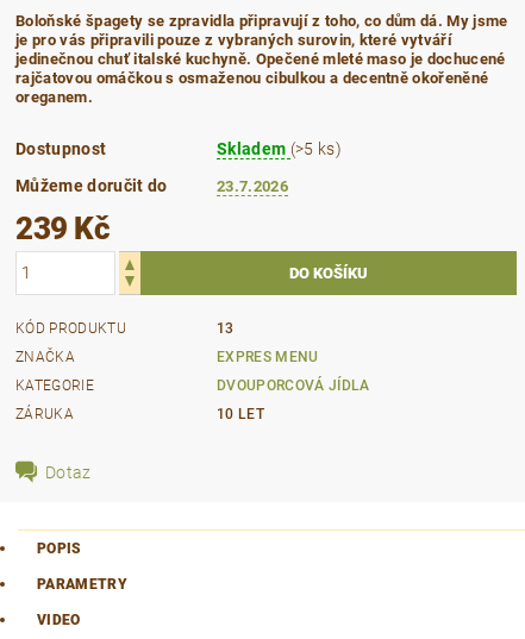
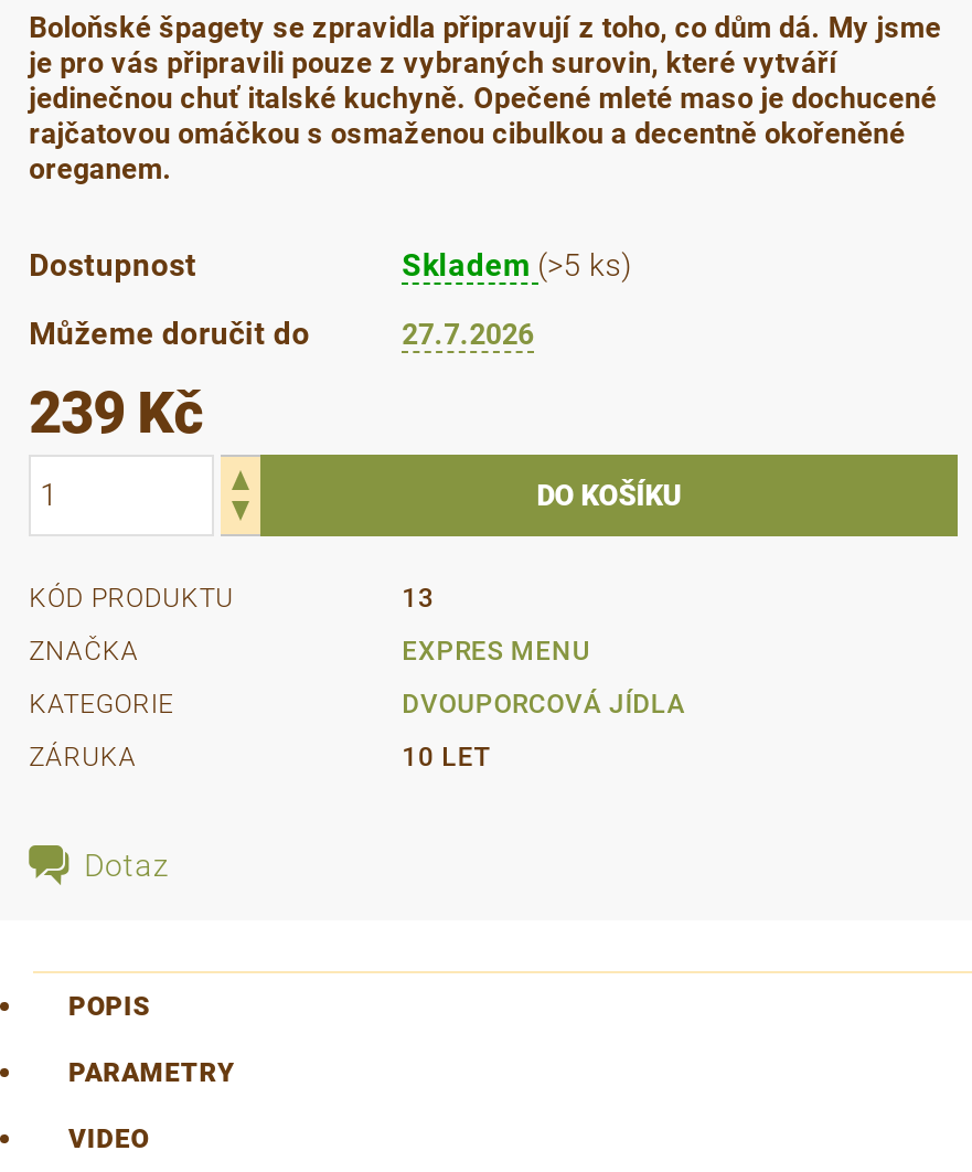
- 23.7.2026
+ 27.7.2026
